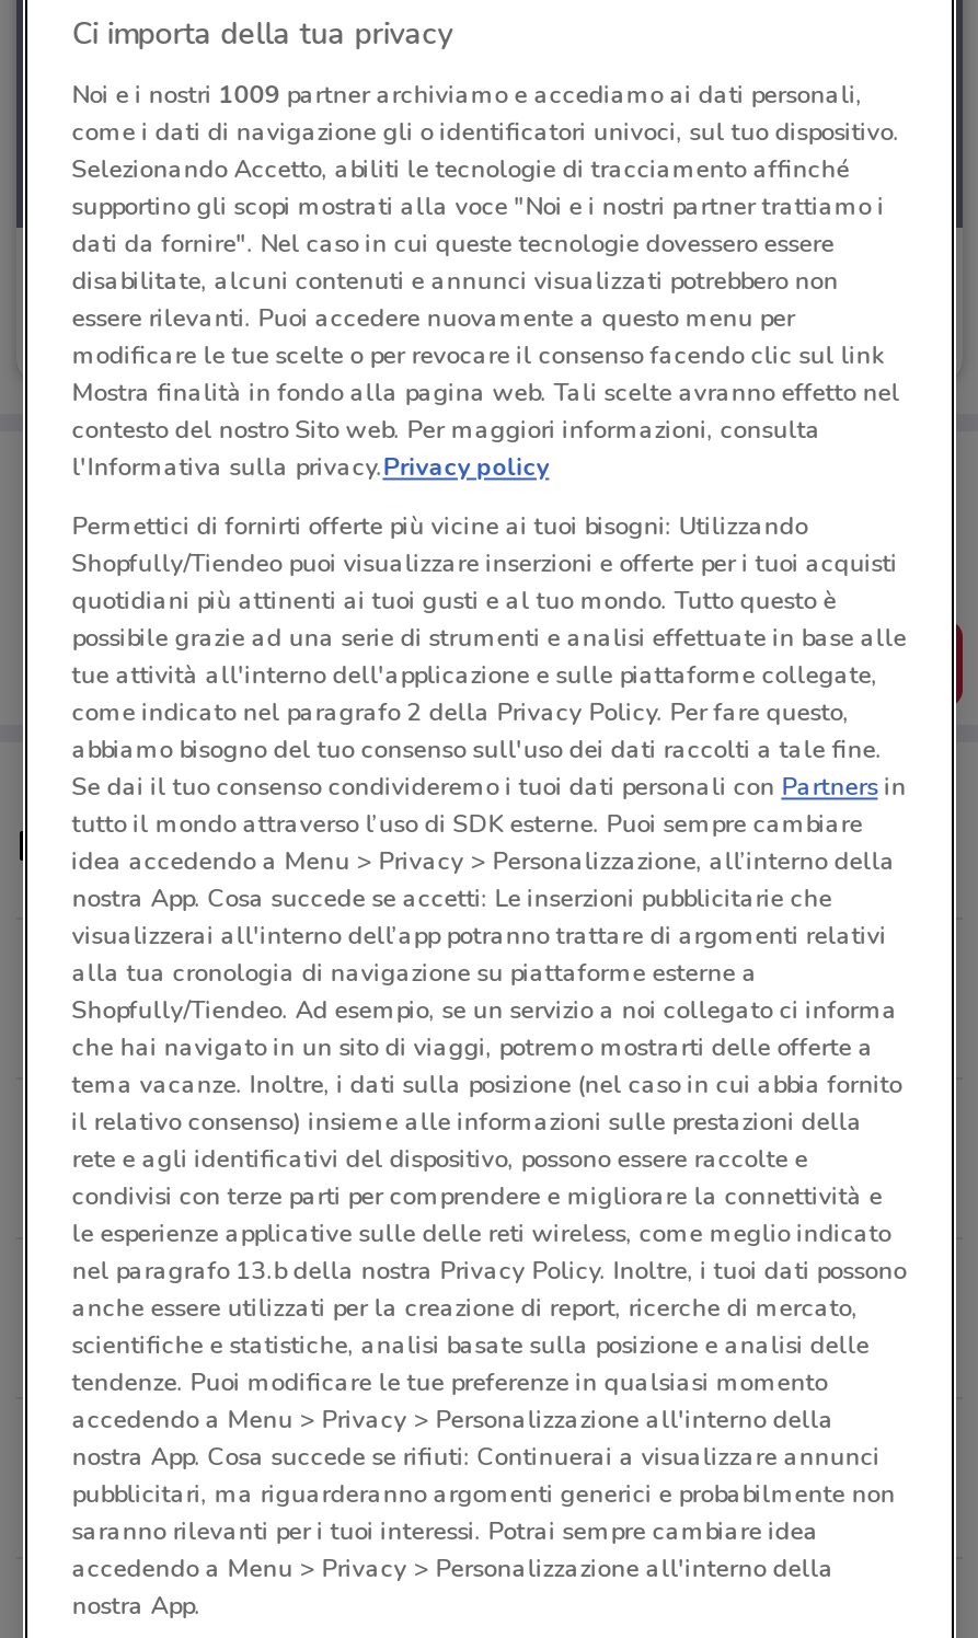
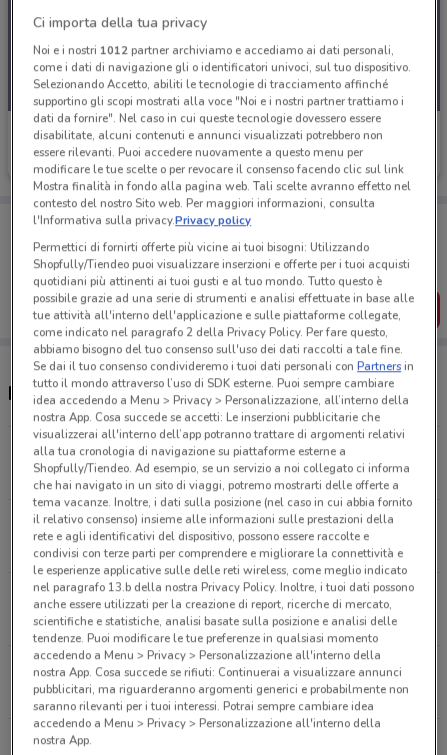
- Noi e i nostri 1009 partner archiviamo e accediamo ai dati personali,
+ Noi e i nostri 1012 partner archiviamo e accediamo ai dati personali,
